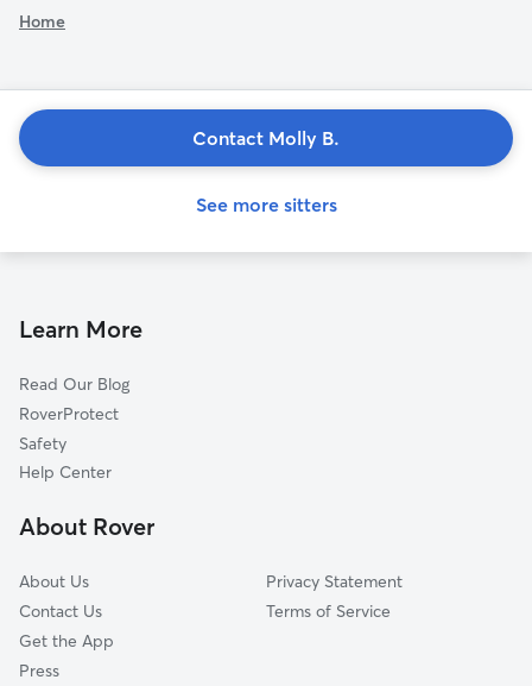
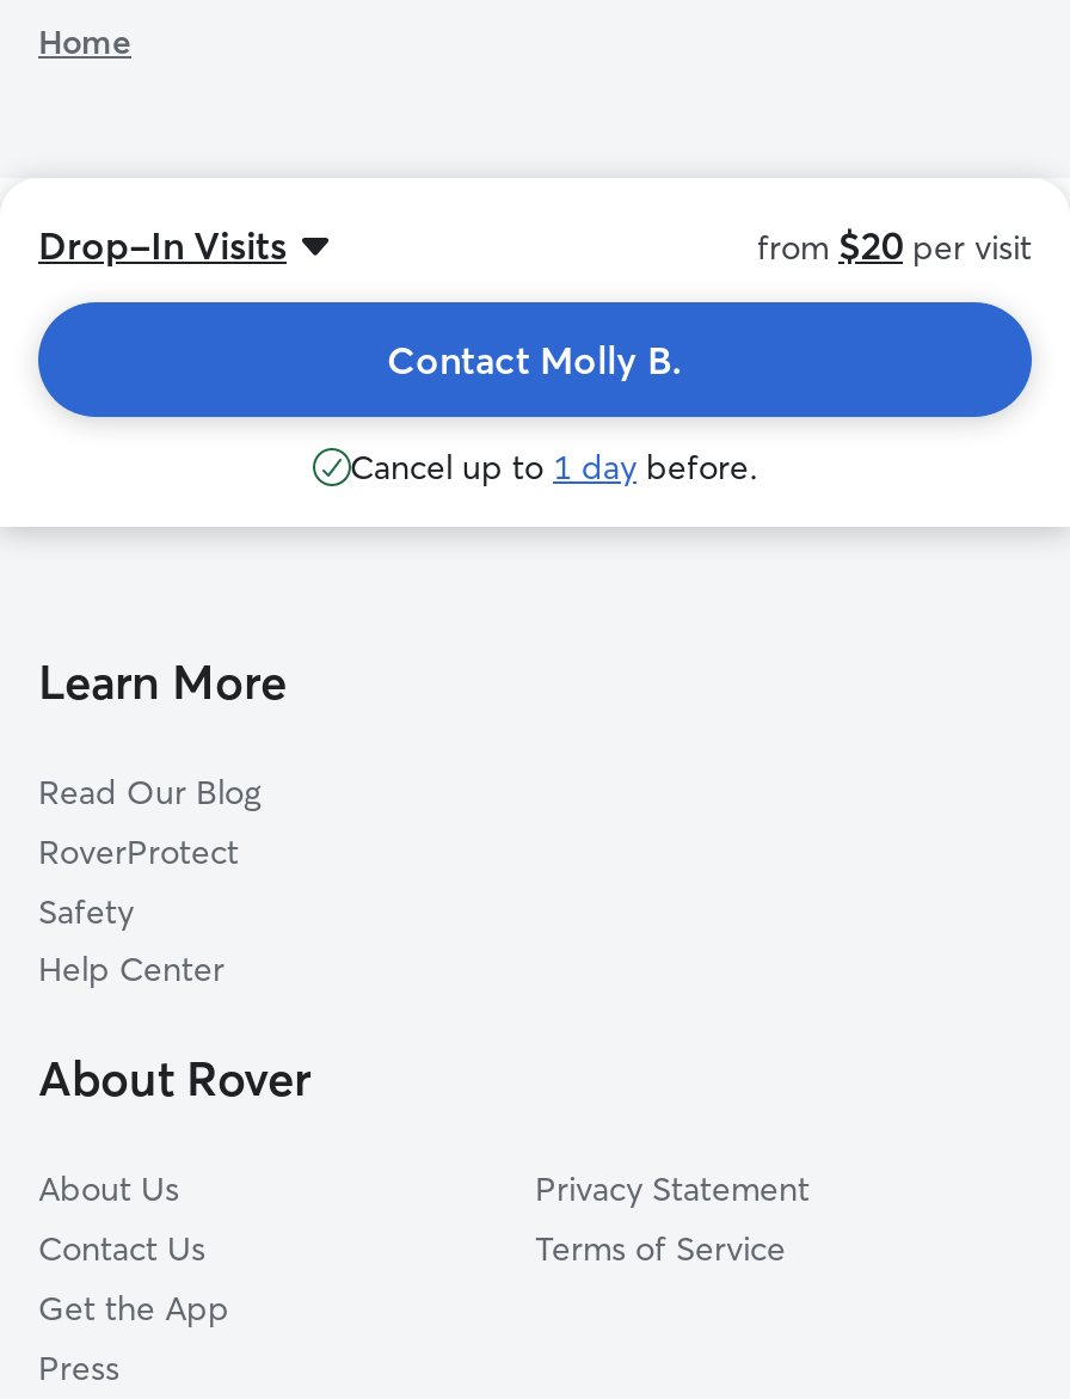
moved down: Contact Molly B.

+ Cancel up to 1 day before.

- See more sitters
+ Drop-In Visits
+ from $20 per visit
